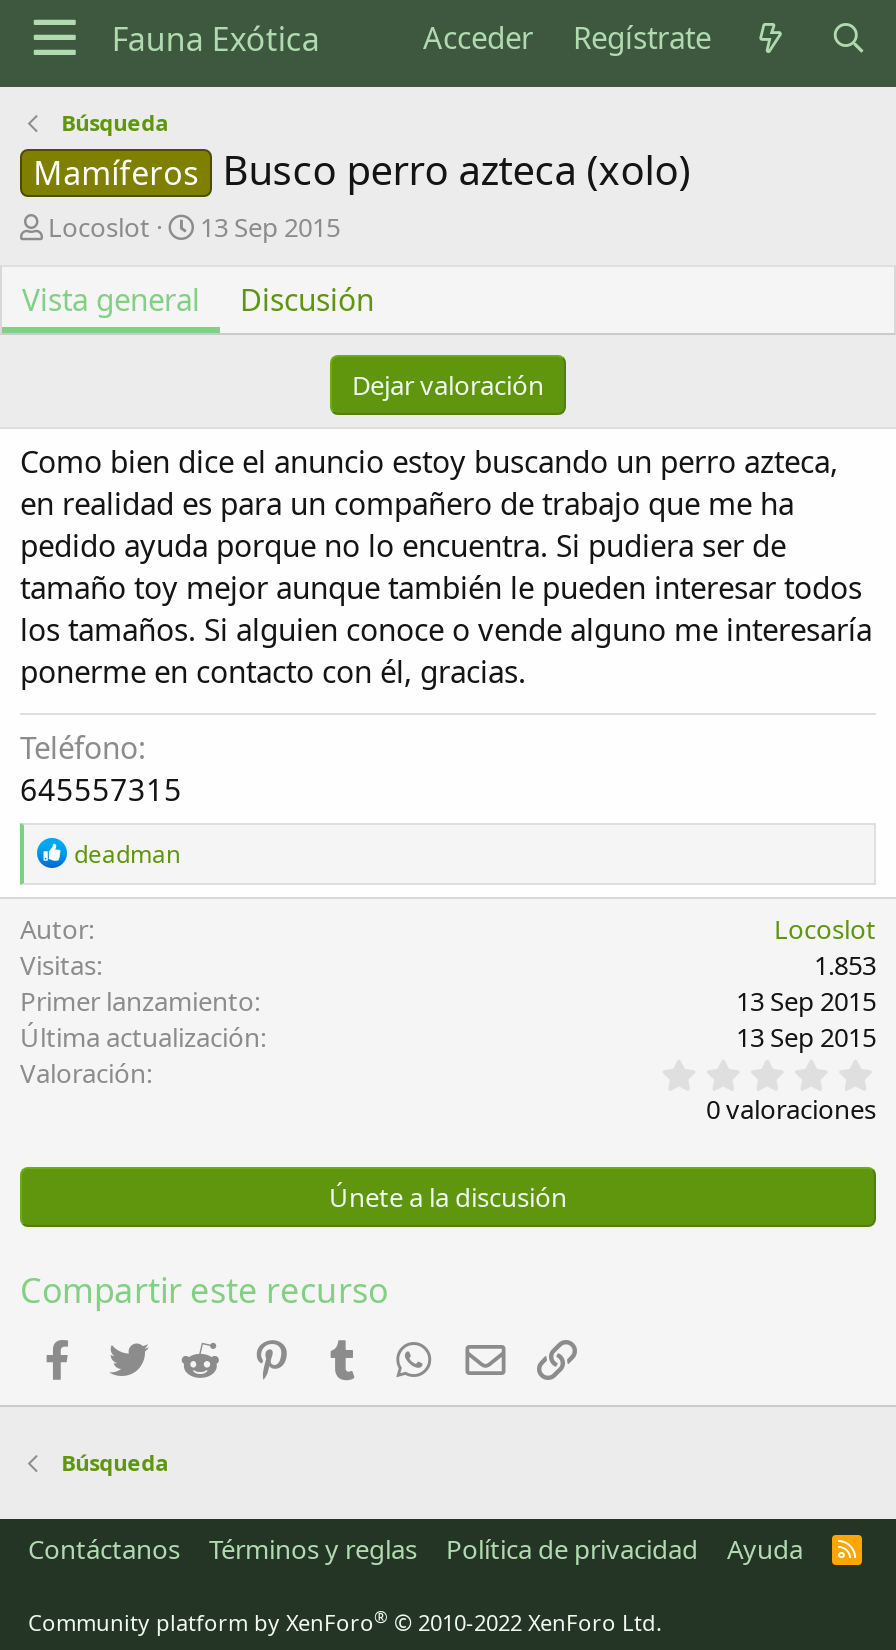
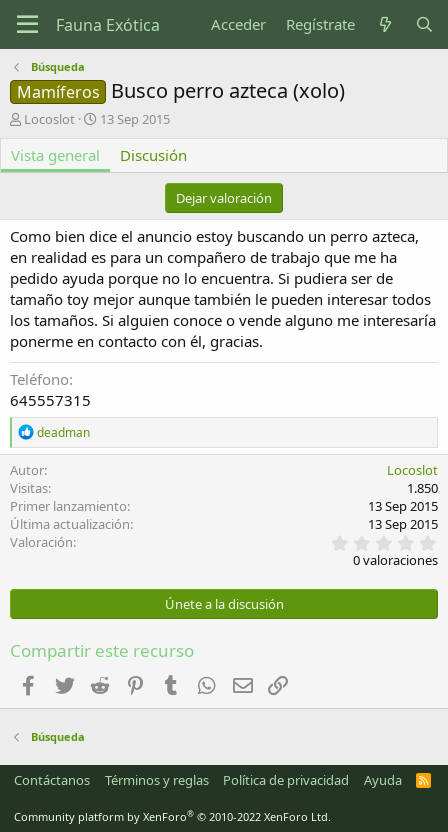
- 1.853
+ 1.850
